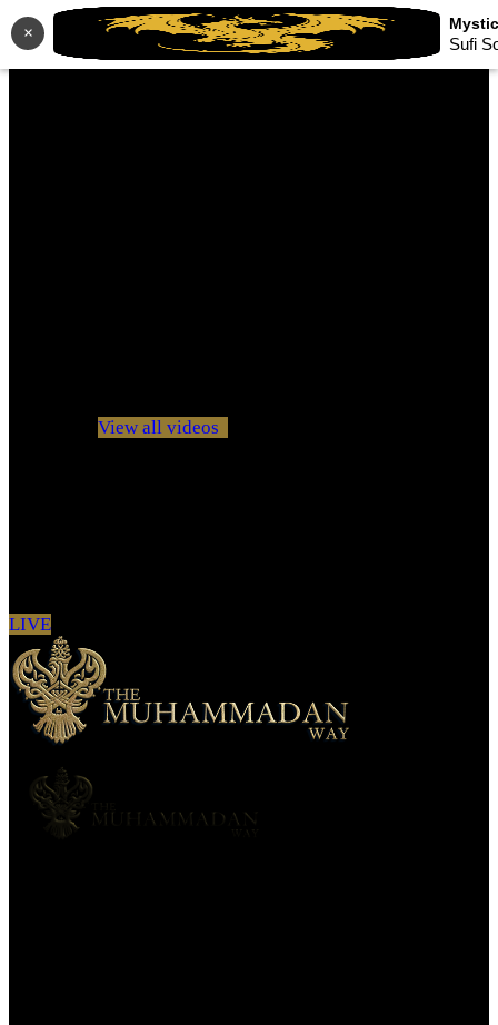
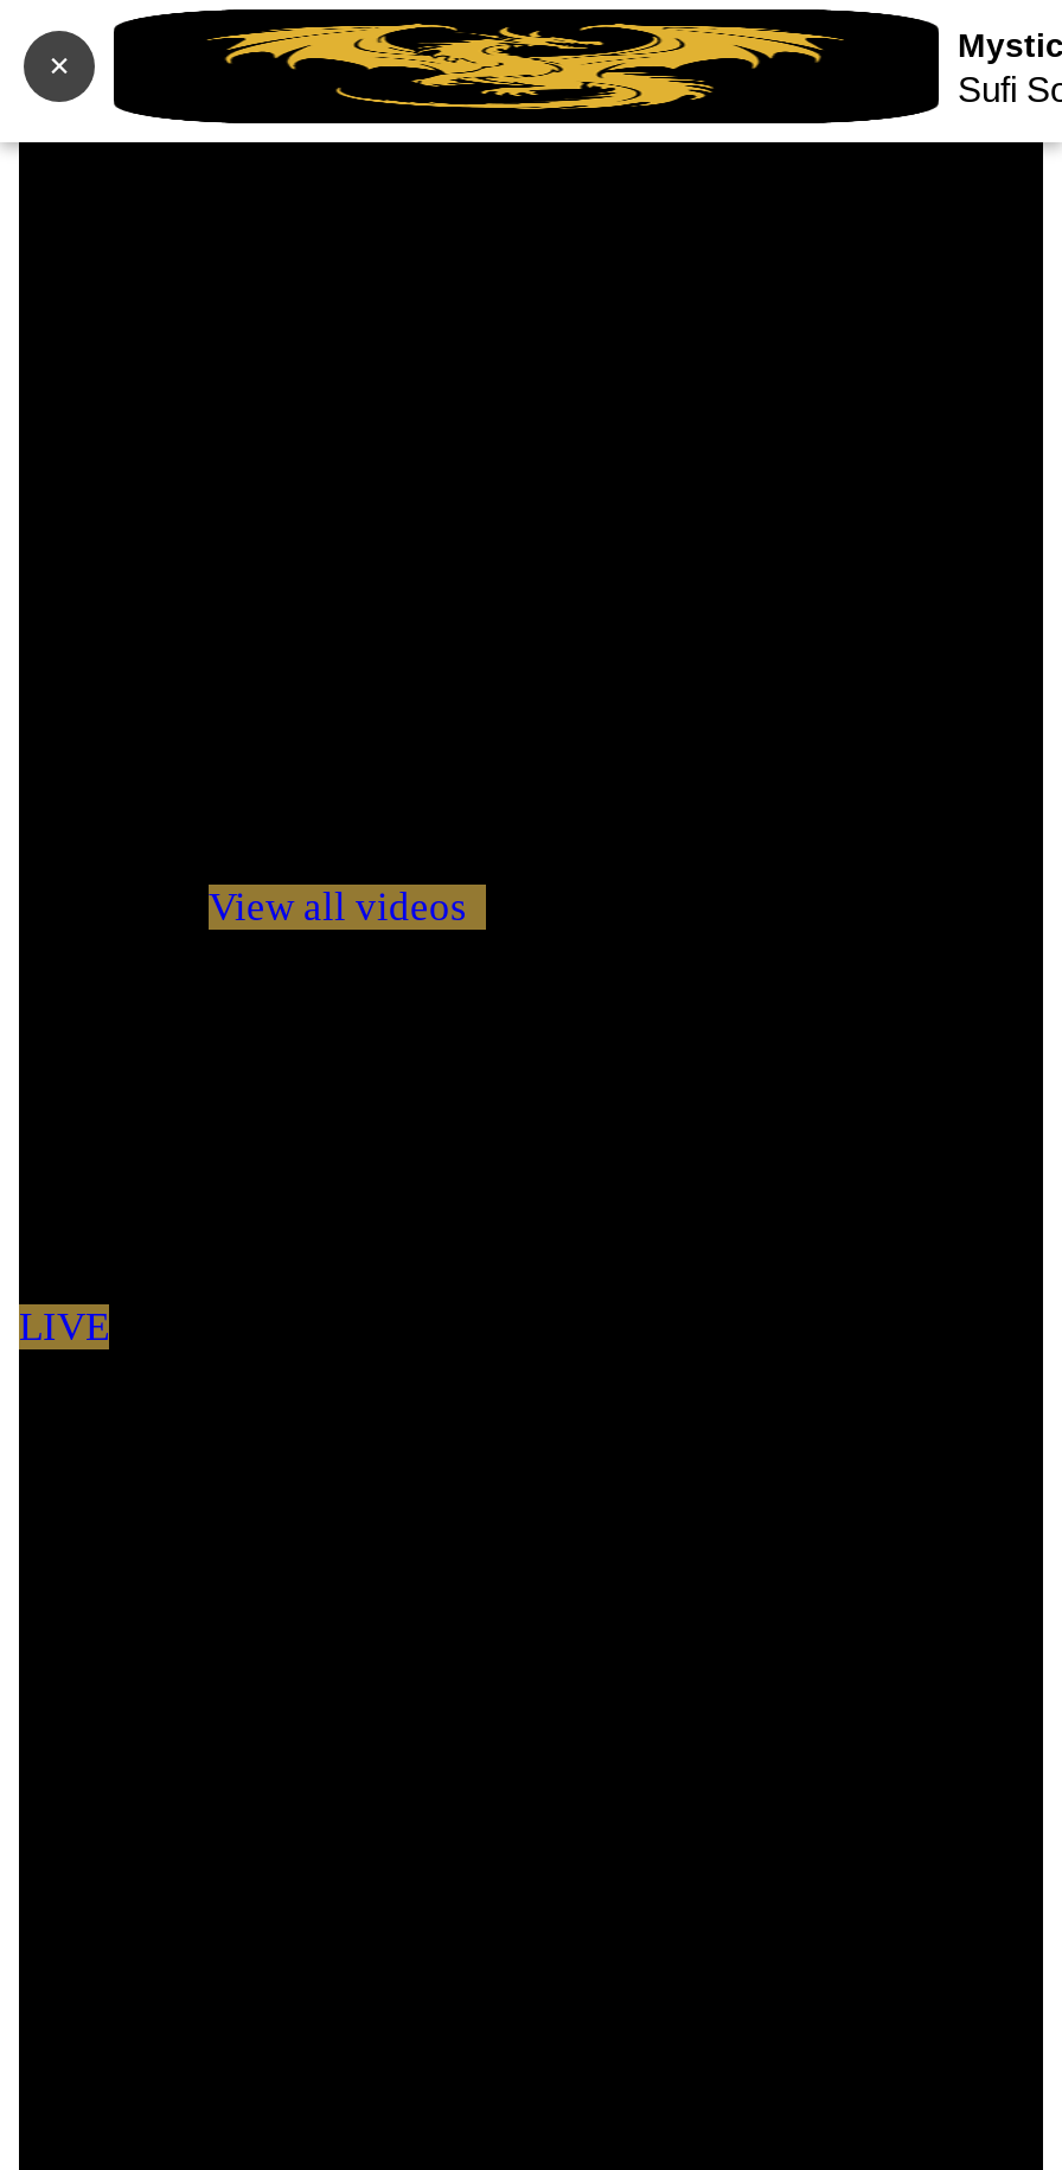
- [image]
